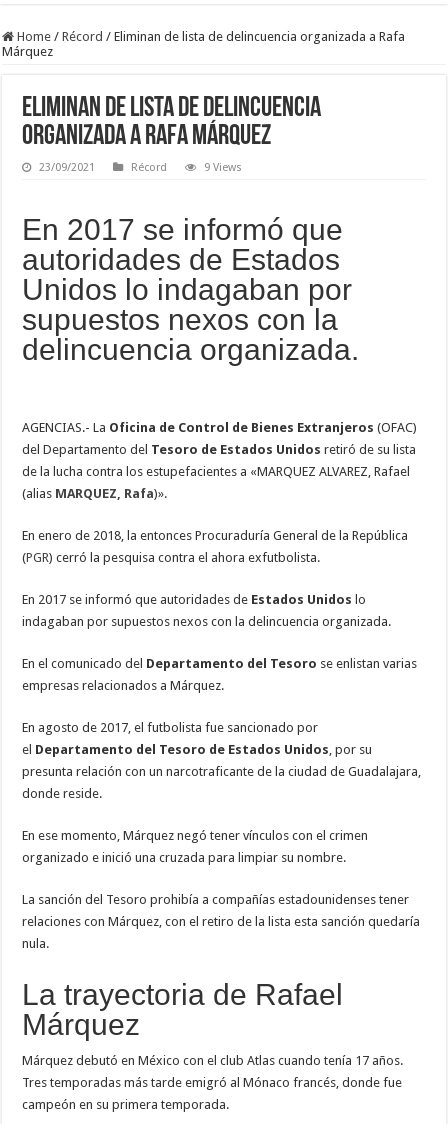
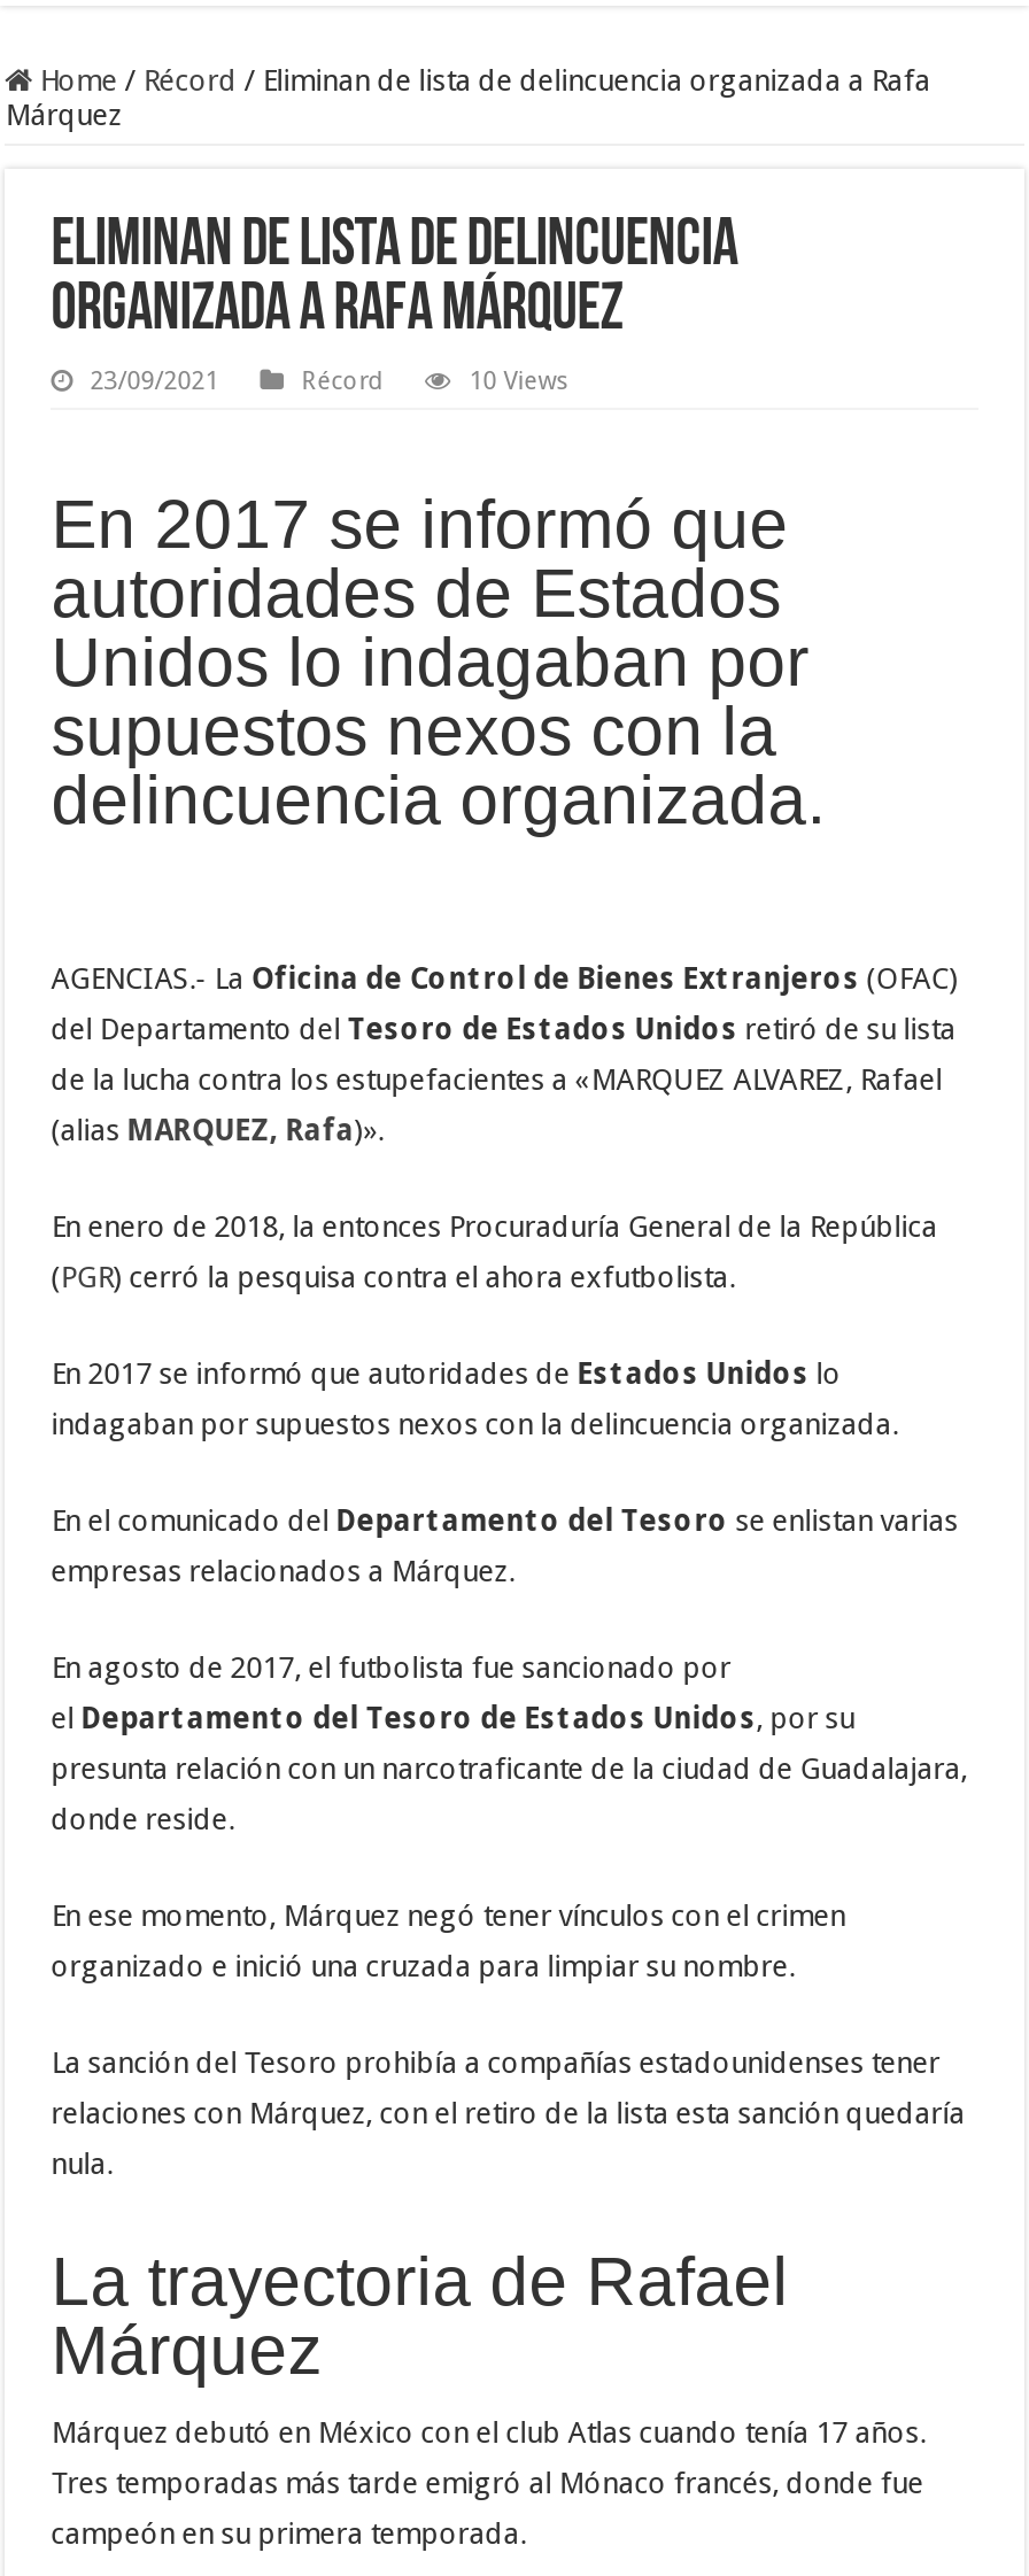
- 9 Views
+ 10 Views
